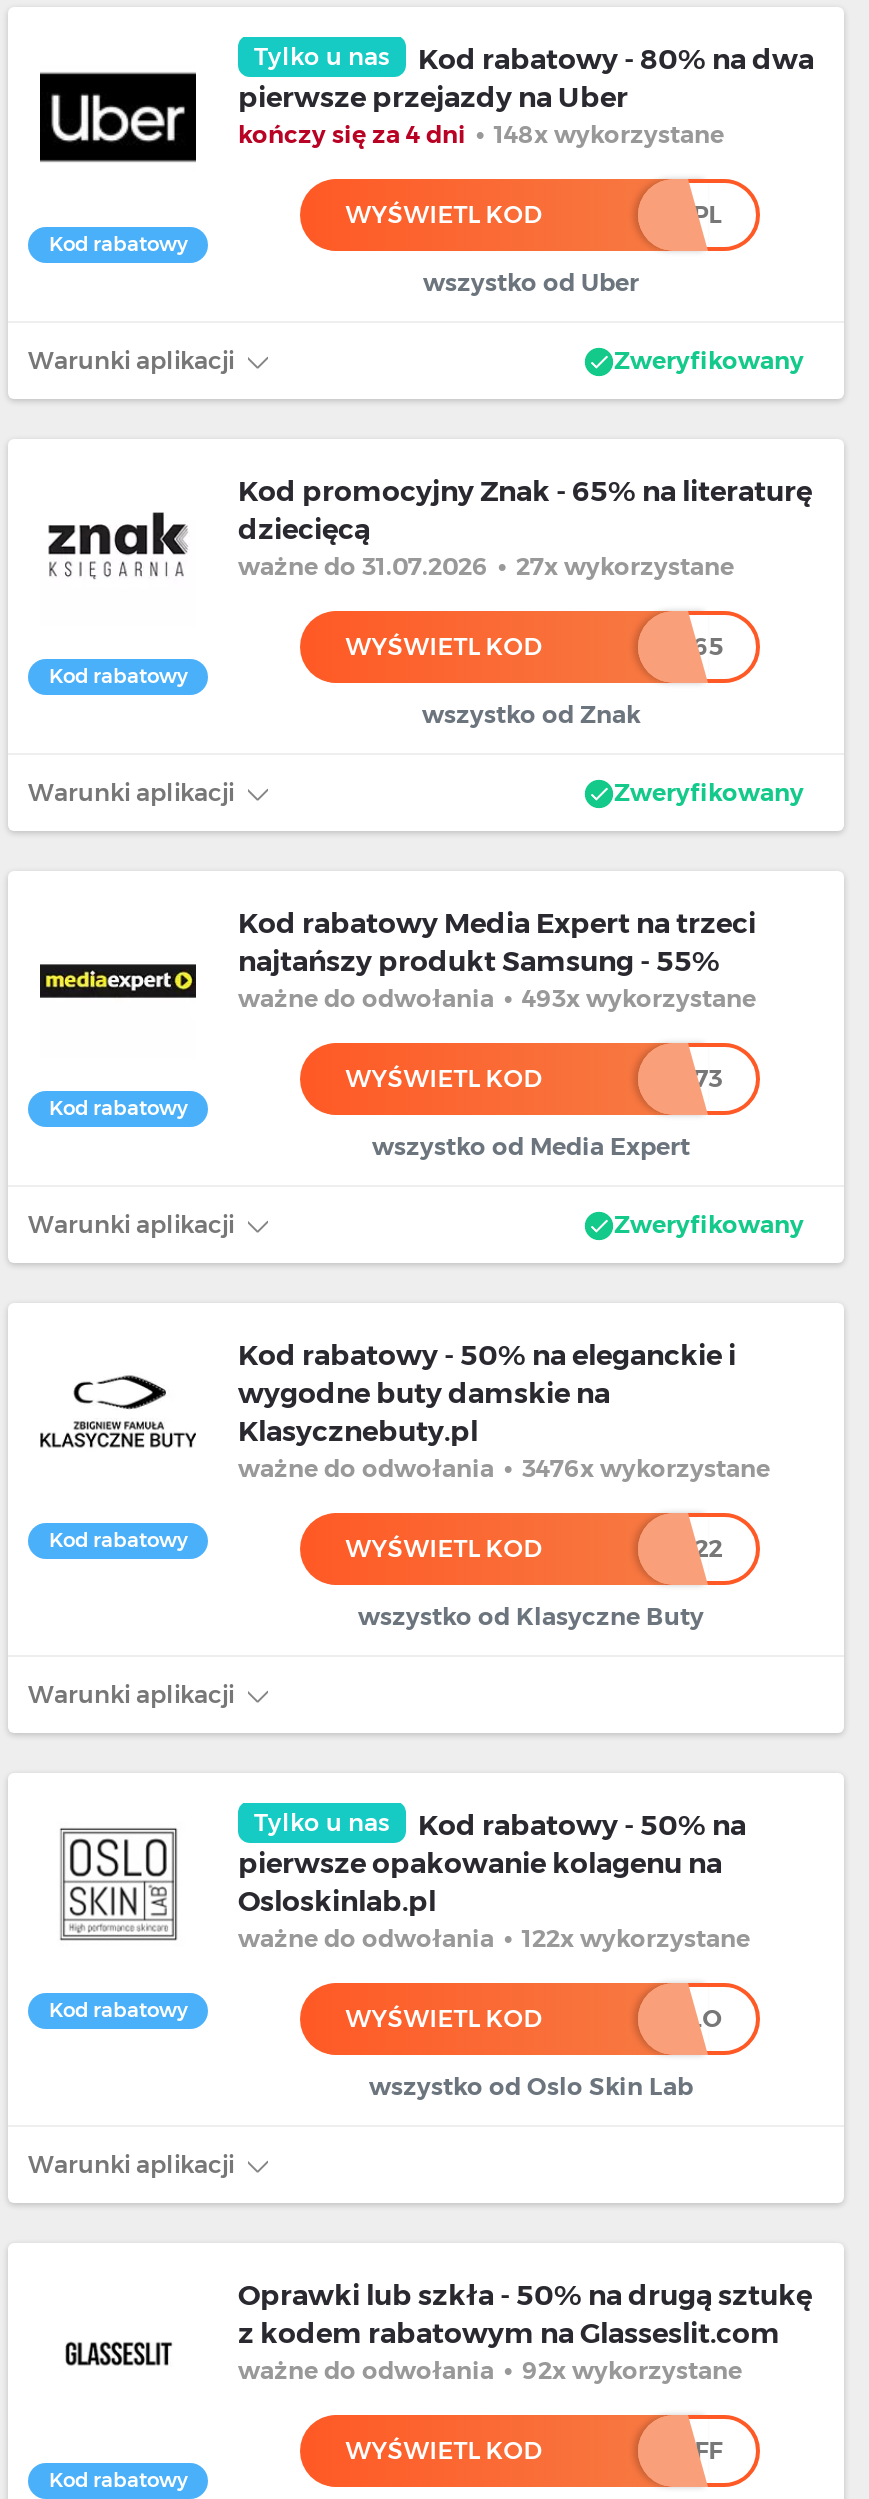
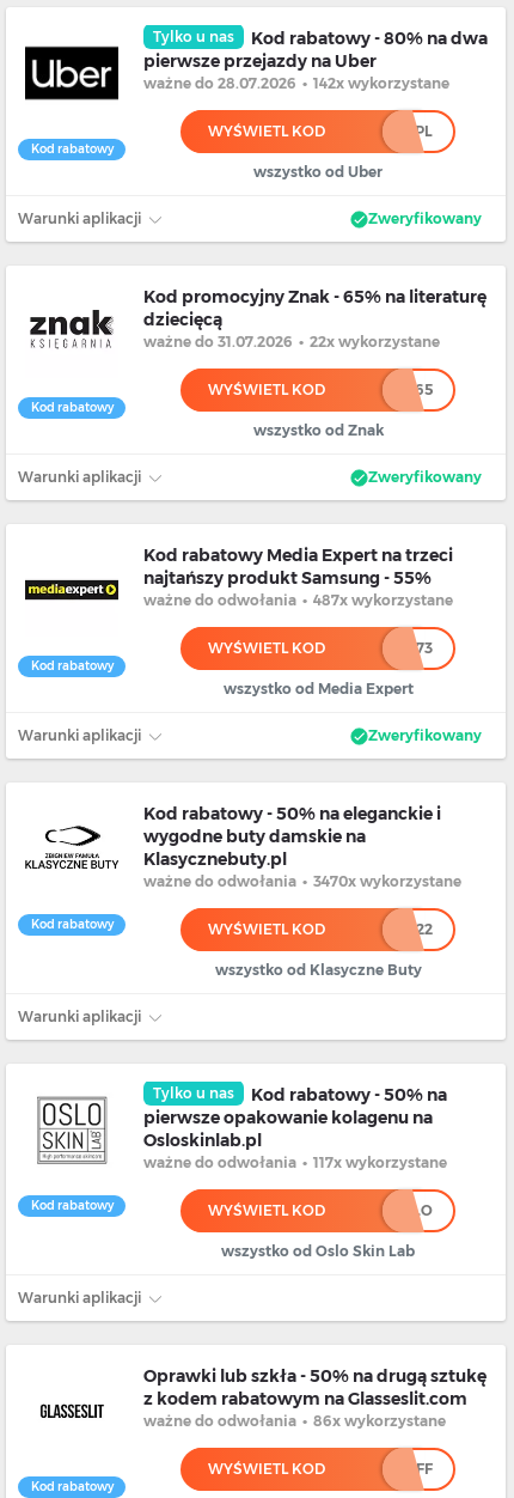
- kończy się za 4 dni • 148x wykorzystane
+ ważne do 28.07.2026 • 142x wykorzystane

- ważne do 31.07.2026 • 27x wykorzystane
+ ważne do 31.07.2026 • 22x wykorzystane

- ważne do odwołania • 493x wykorzystane
+ ważne do odwołania • 487x wykorzystane

- ważne do odwołania • 3476x wykorzystane
+ ważne do odwołania • 3470x wykorzystane

- ważne do odwołania • 122x wykorzystane
+ ważne do odwołania • 117x wykorzystane

- ważne do odwołania • 92x wykorzystane
+ ważne do odwołania • 86x wykorzystane
